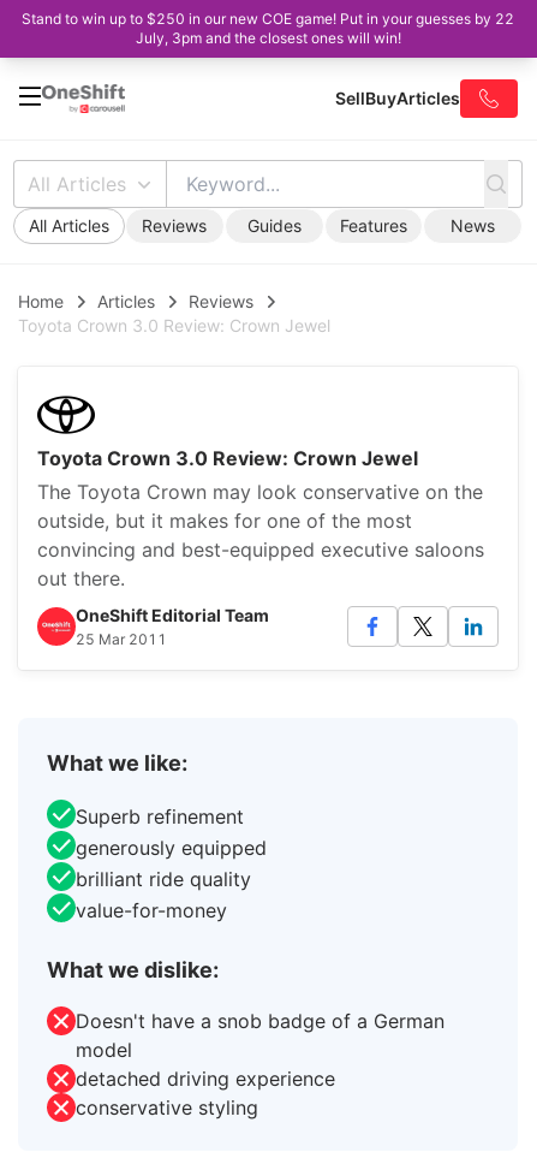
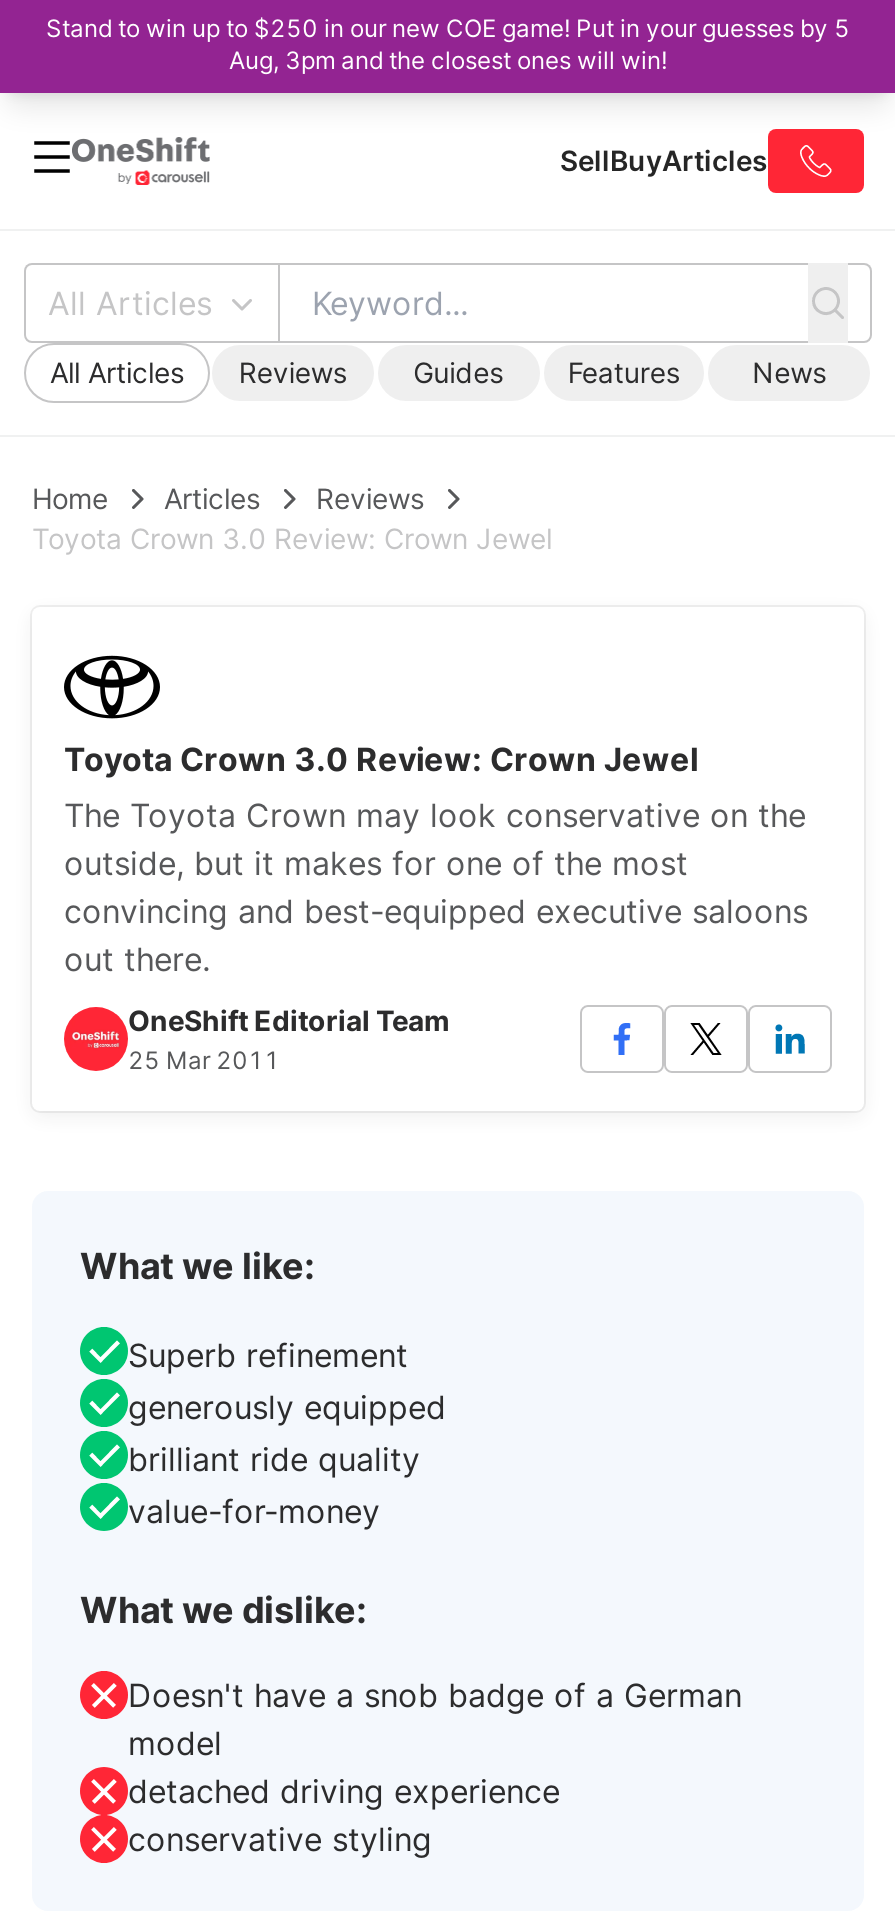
- Stand to win up to $250 in our new COE game! Put in your guesses by 22
+ Stand to win up to $250 in our new COE game! Put in your guesses by 5

- July, 3pm and the closest ones will win!
+ Aug, 3pm and the closest ones will win!
